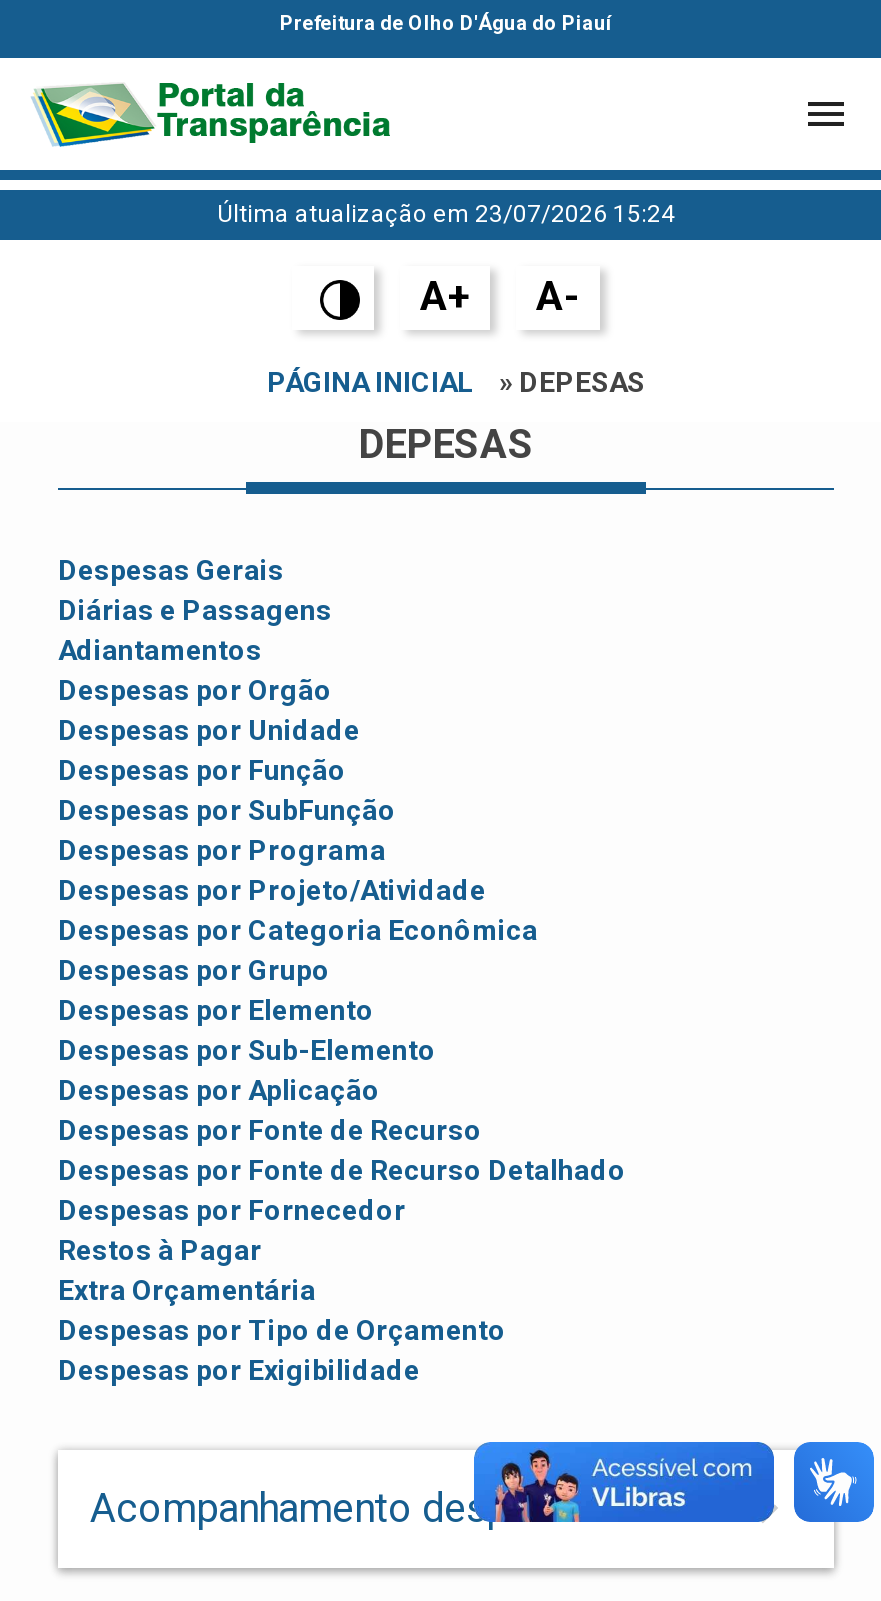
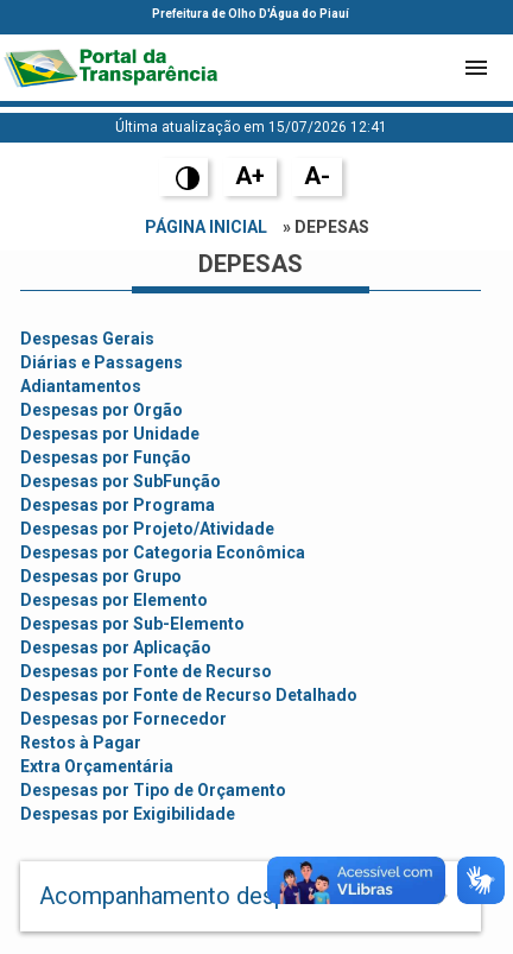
- Última atualização em 23/07/2026 15:24
+ Última atualização em 15/07/2026 12:41
